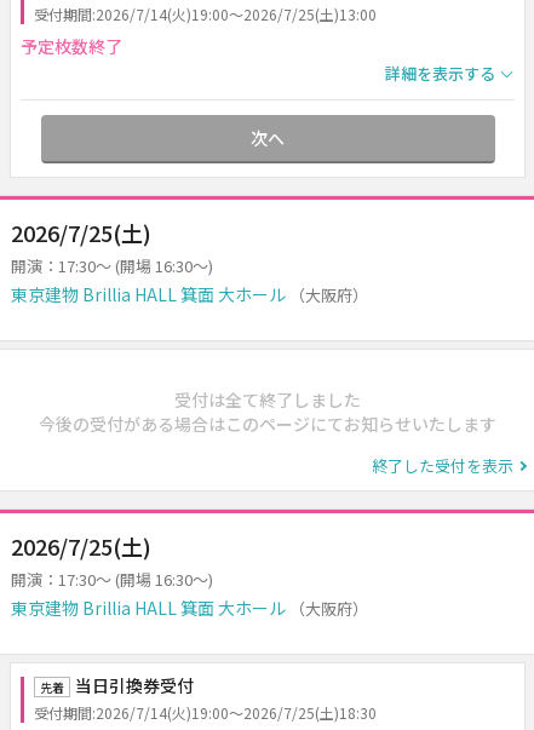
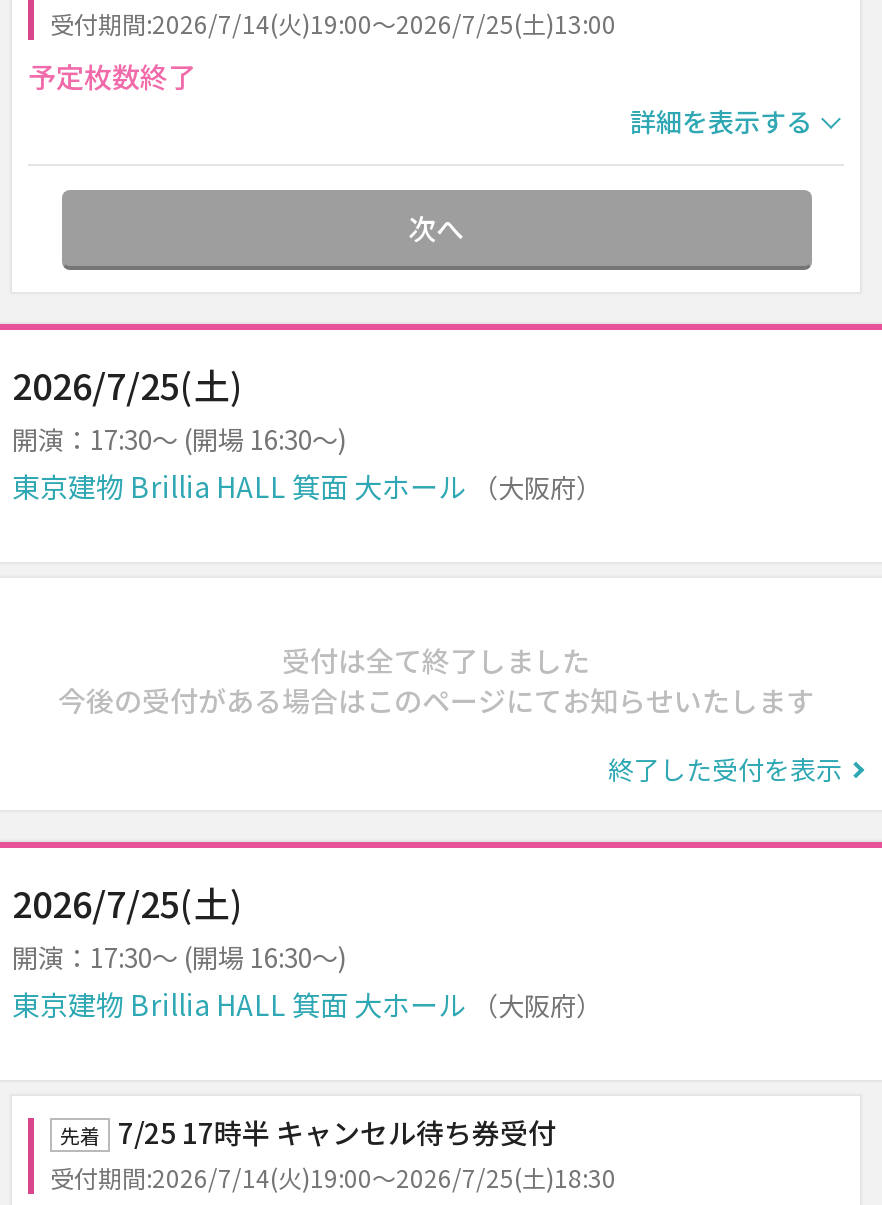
- 先着 当日引換券受付
+ 先着 7/25 17時半 キャンセル待ち券受付
